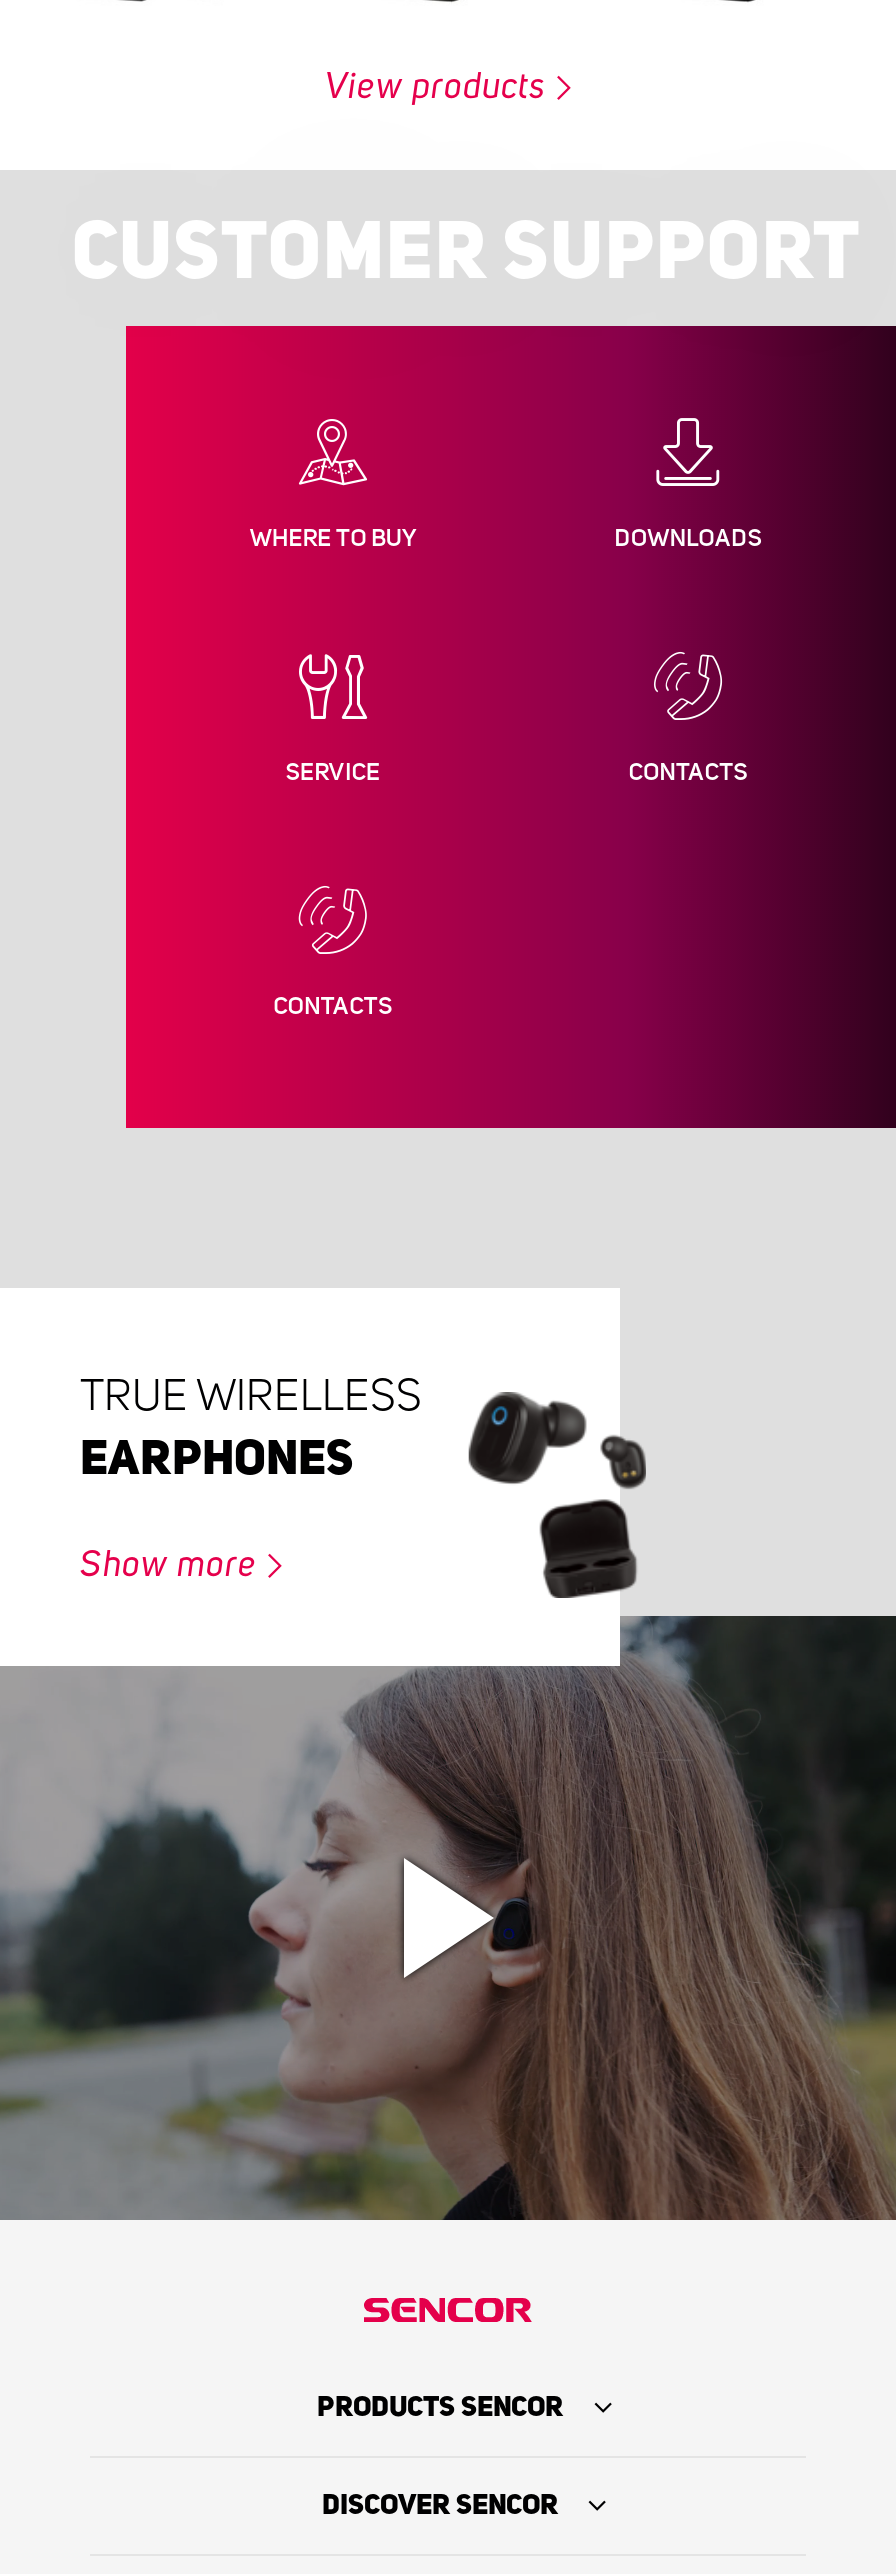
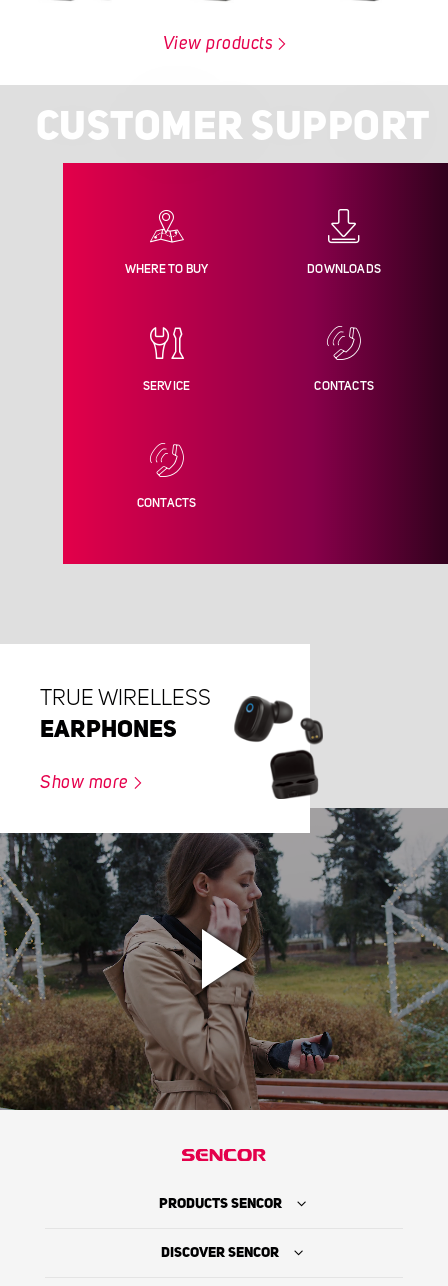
- [image]
+ [image]
